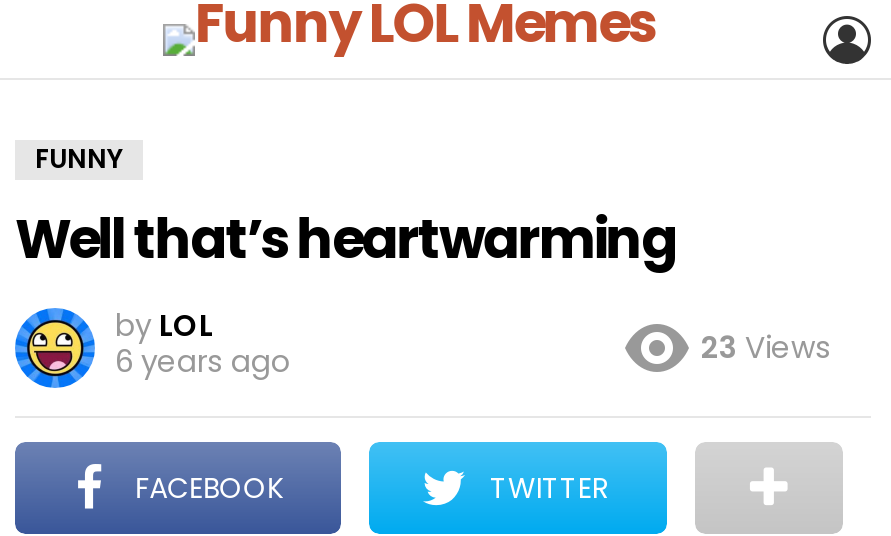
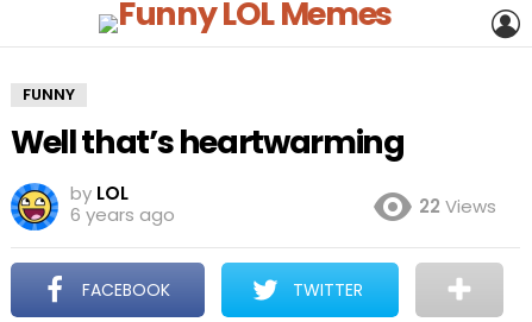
- 23 Views
+ 22 Views
